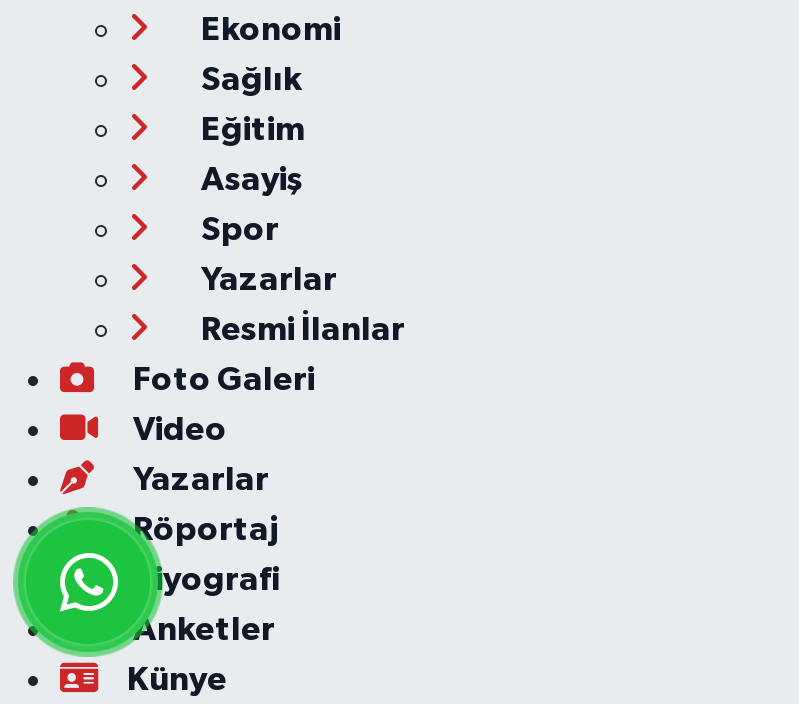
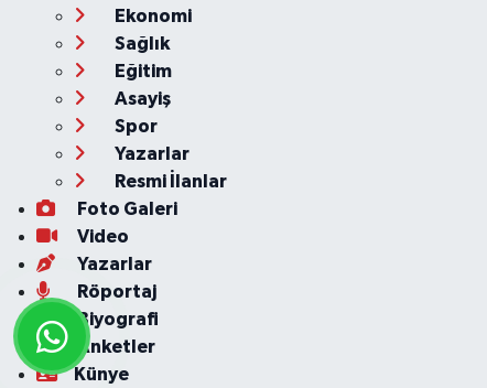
- [image]
+ [image]
